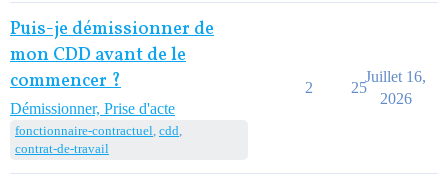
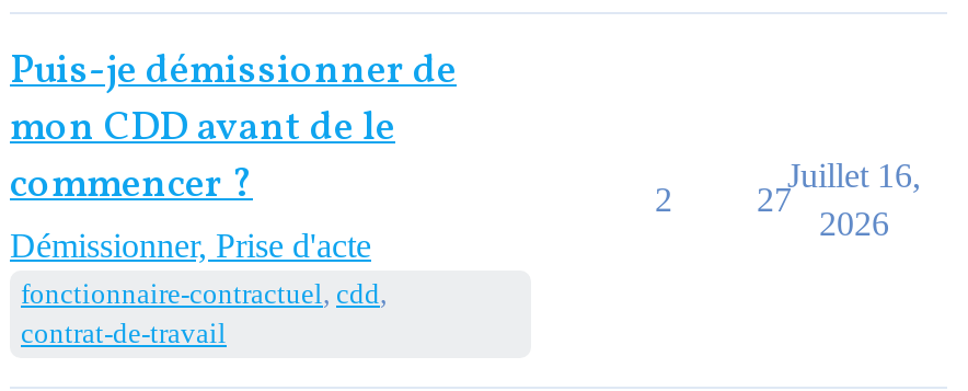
- 25
+ 27
